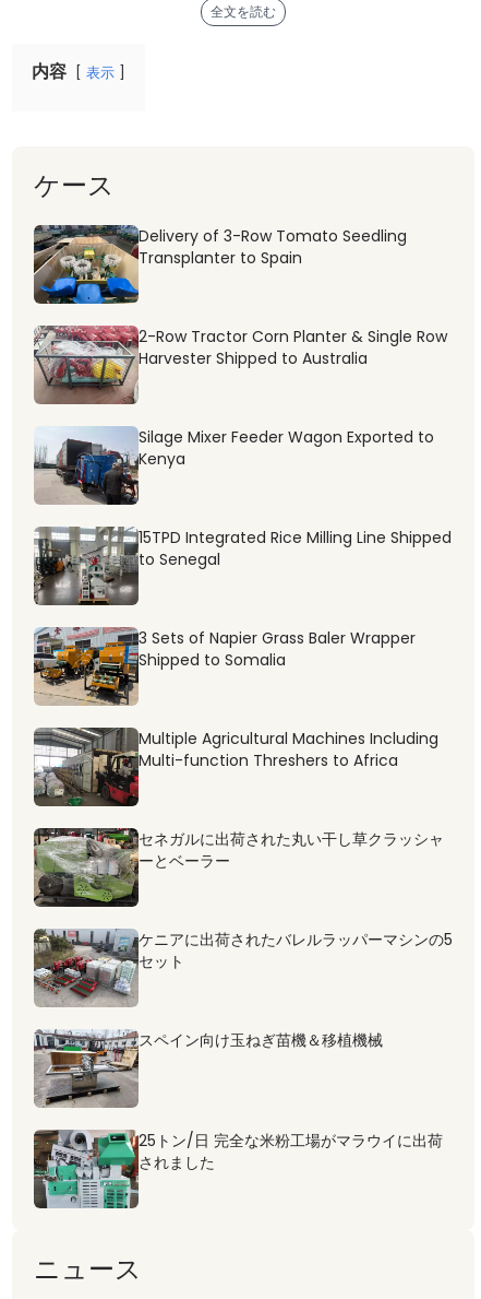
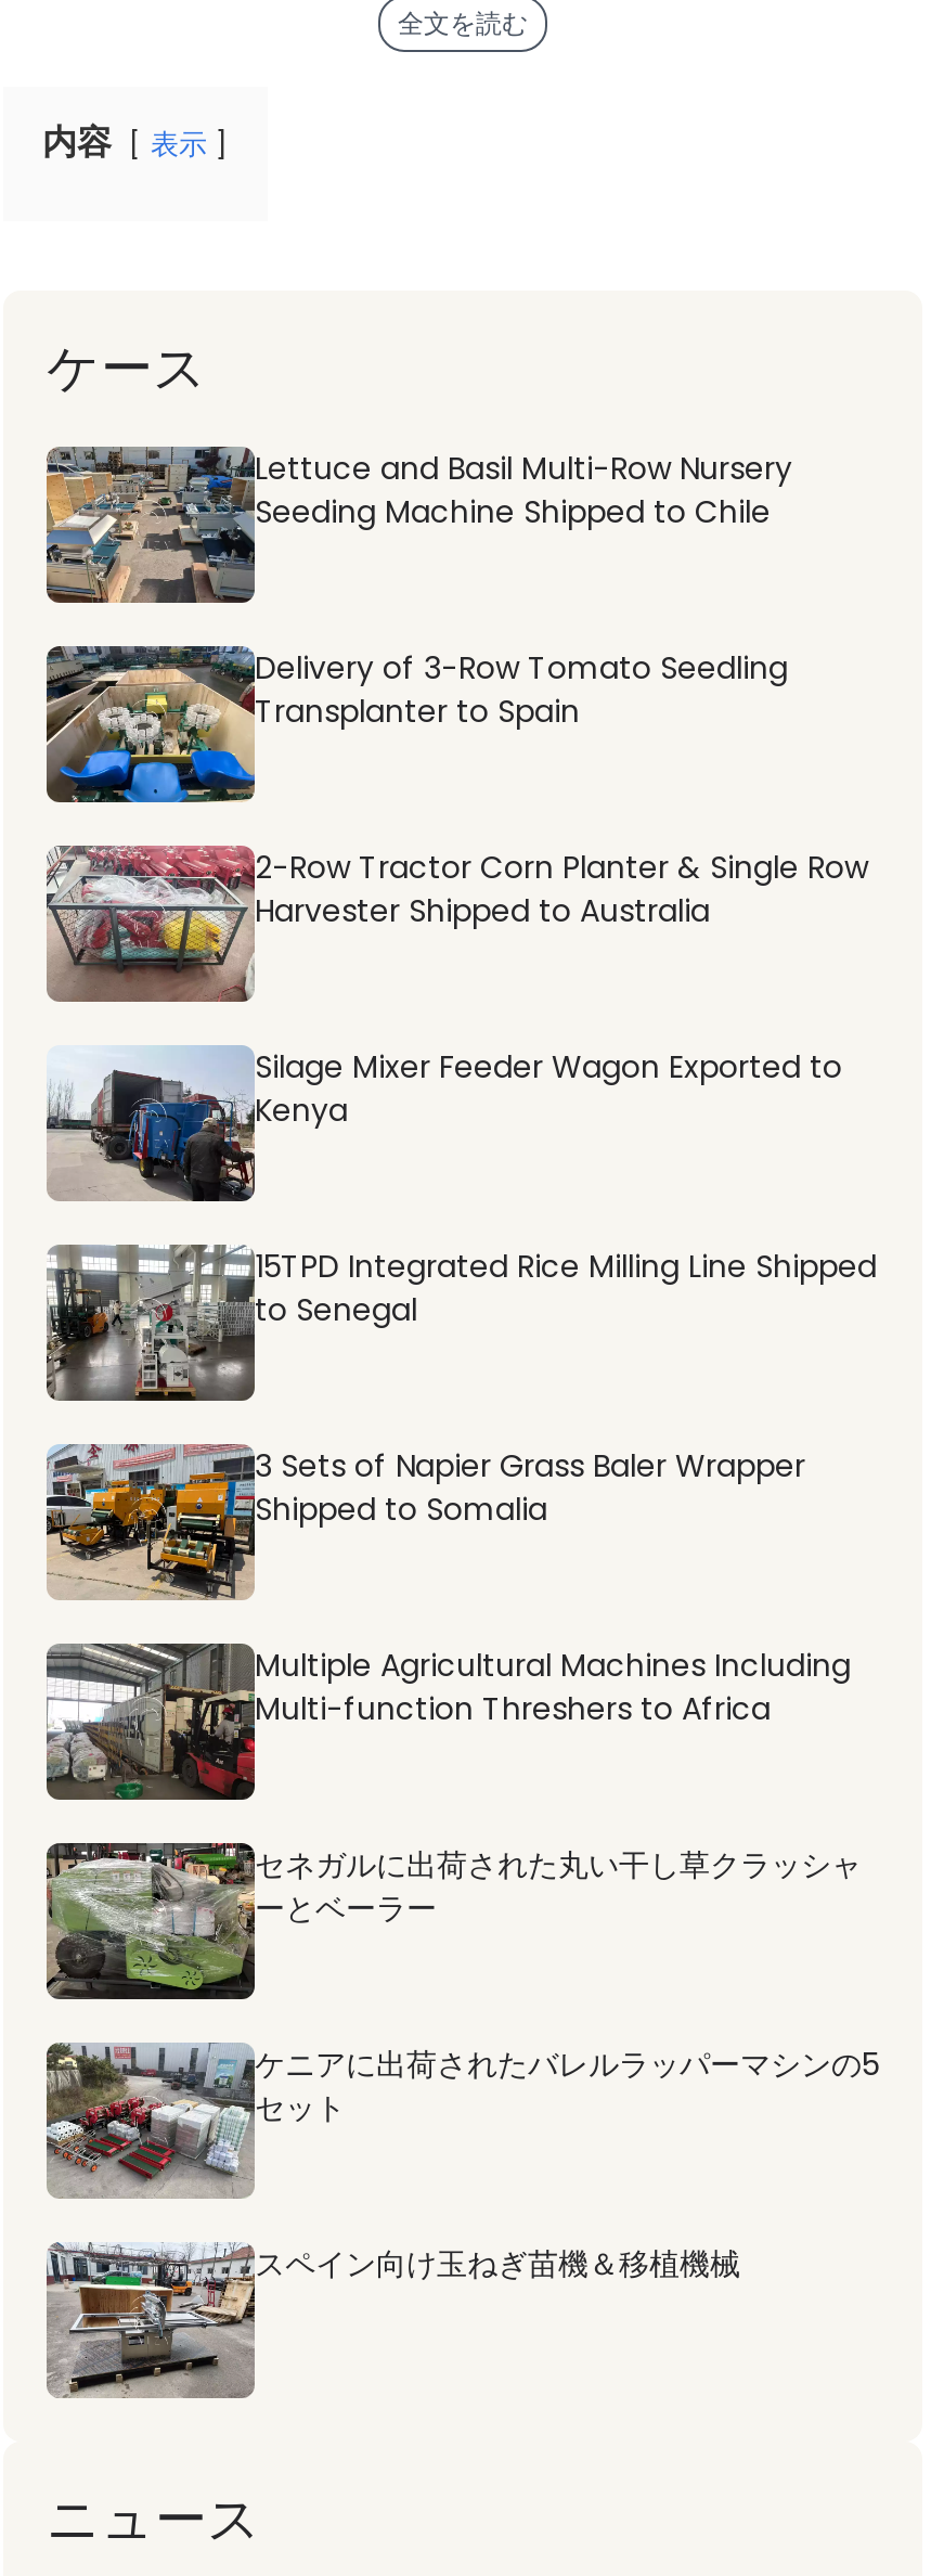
+ [image]
+ Lettuce and Basil Multi-Row Nursery
+ Seeding Machine Shipped to Chile

moved down: [image] | Delivery of 3-Row Tomato Seedling | Transplanter to Spain | ... | セット | スペイン向け玉ねぎ苗機＆移植機械

moved down: [image]

- [image]
- 25トン/日 完全な米粉工場がマラウイに出荷
- されました
